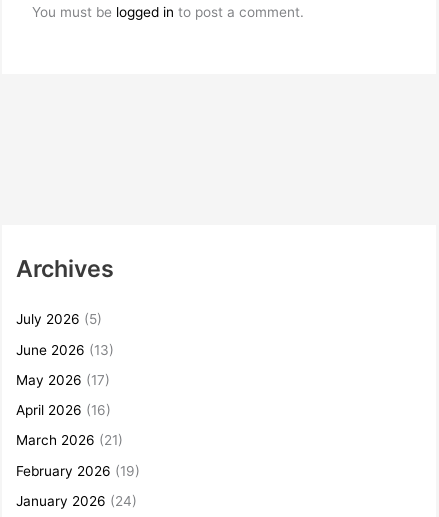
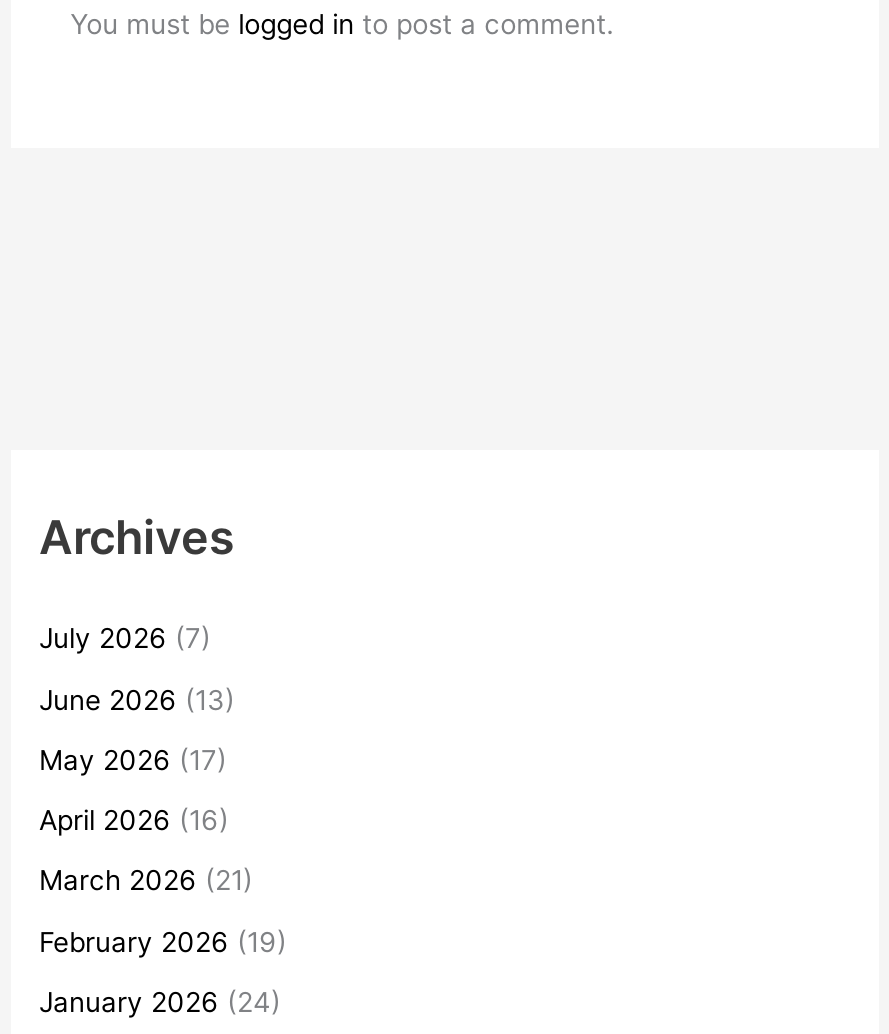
- July 2026 (5)
+ July 2026 (7)
